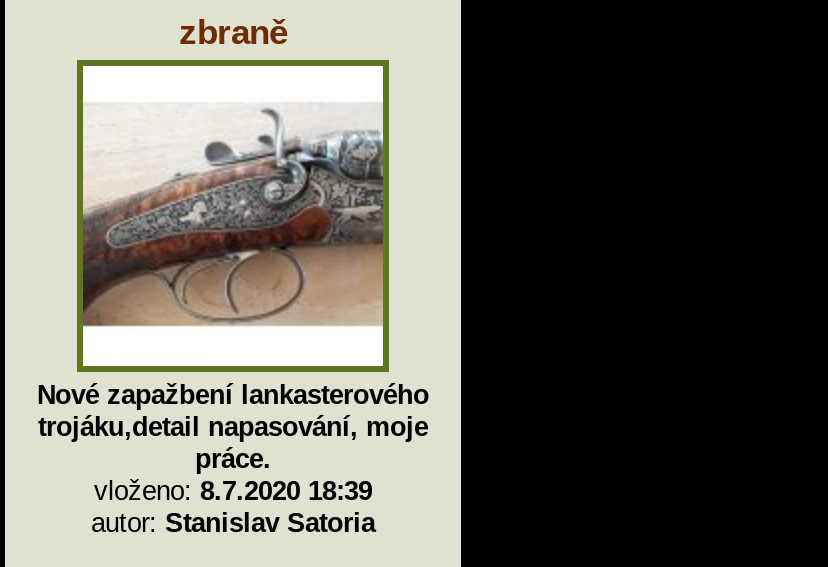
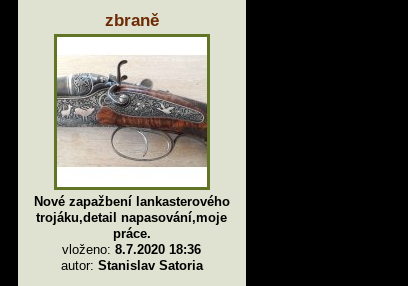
- [image]
+ [image]

- trojáku,detail napasování, moje
+ trojáku,detail napasování,moje

- vloženo: 8.7.2020 18:39
+ vloženo: 8.7.2020 18:36
